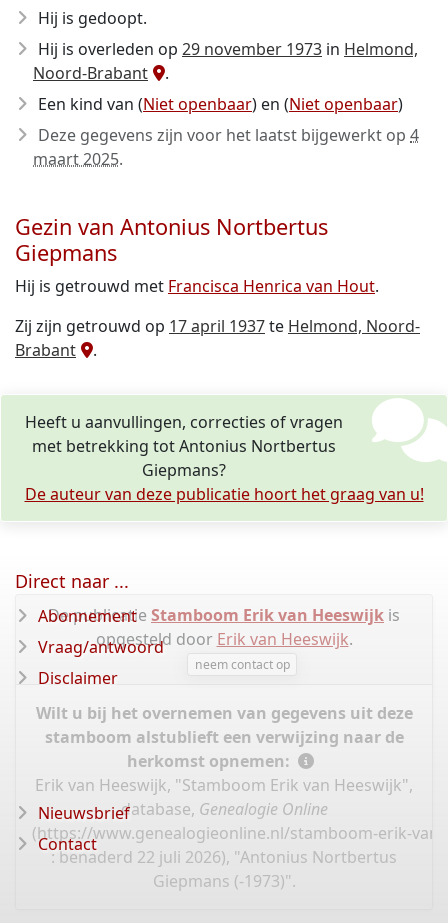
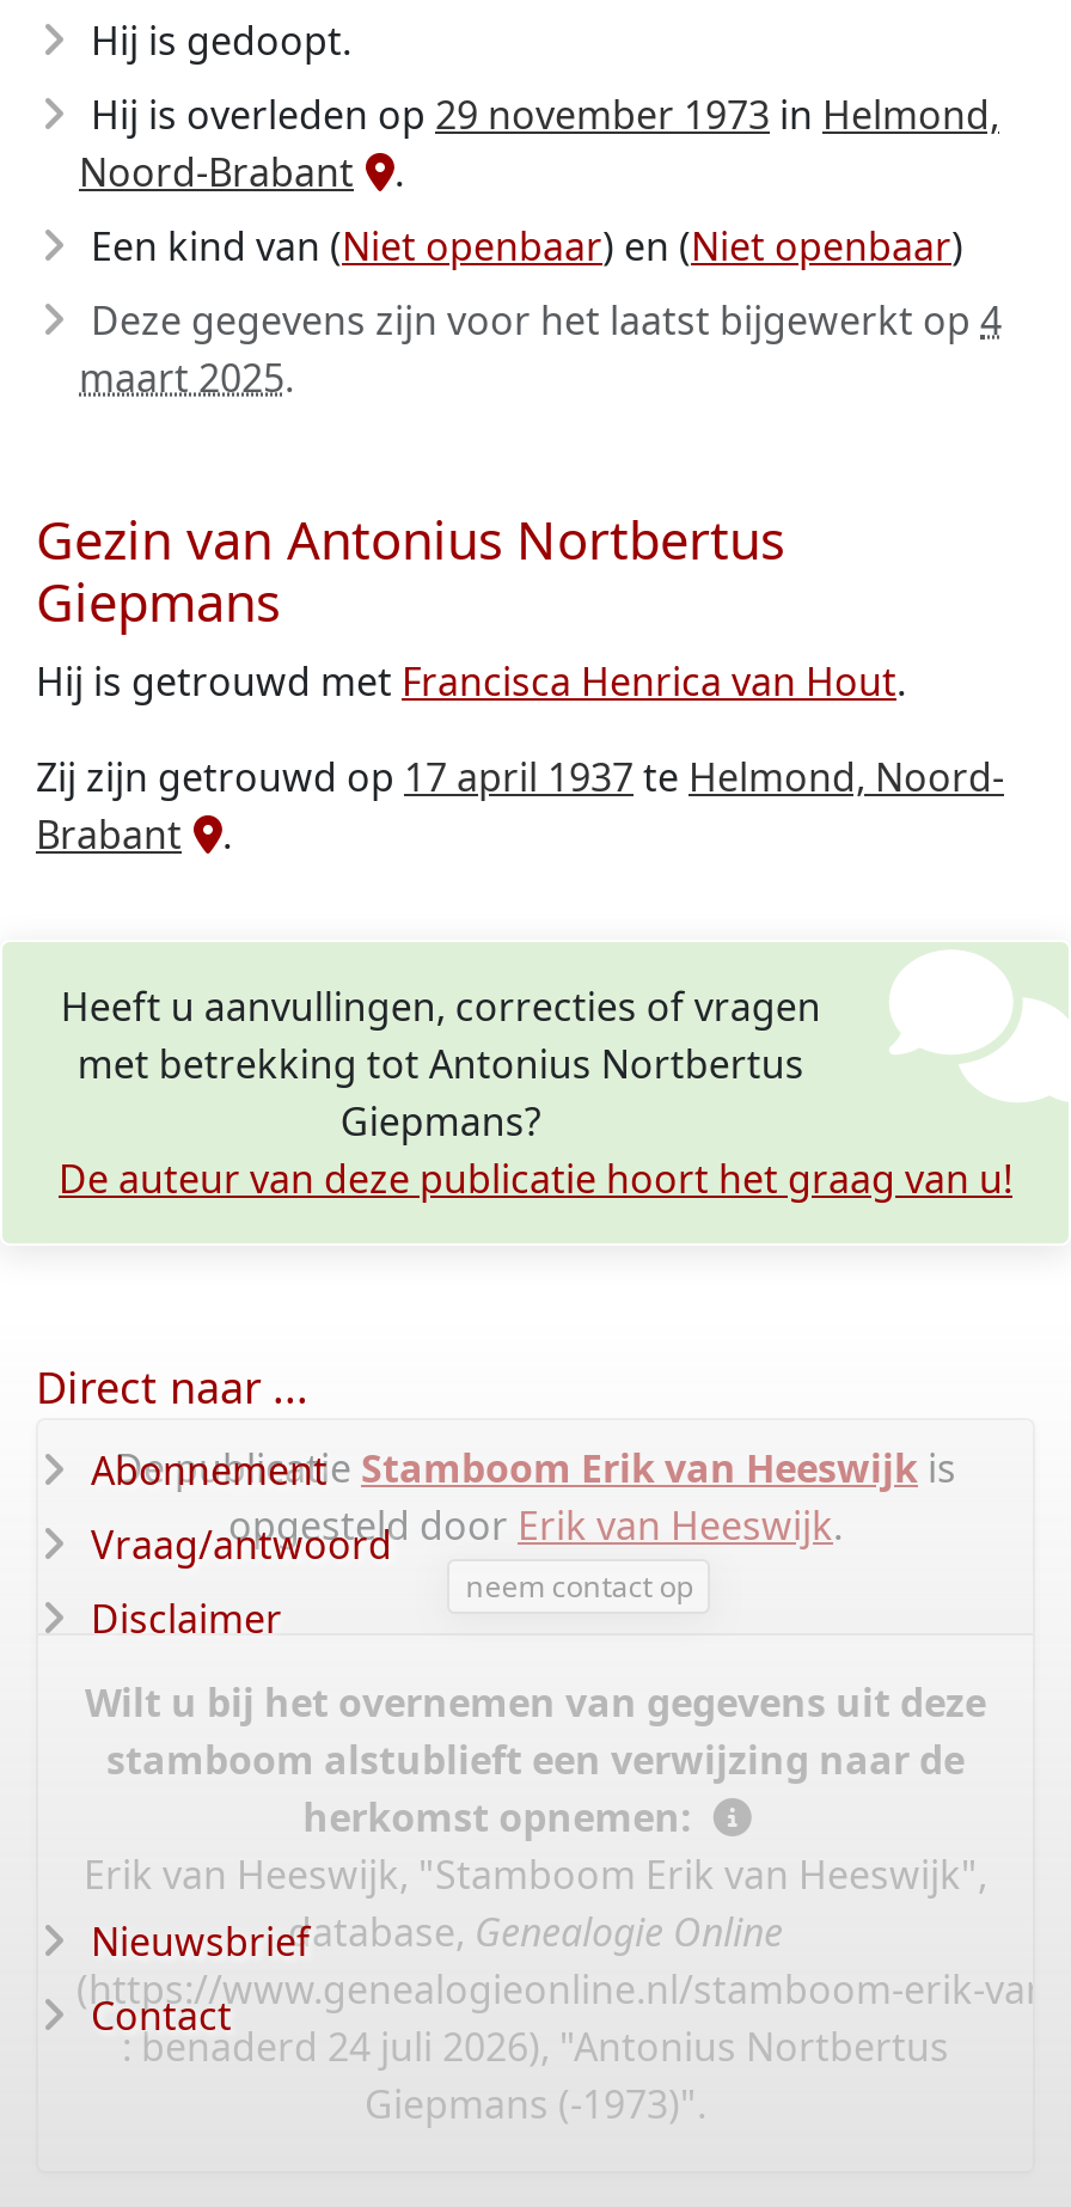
- : benaderd 22 juli 2026), "Antonius Nortbertus
+ : benaderd 24 juli 2026), "Antonius Nortbertus
